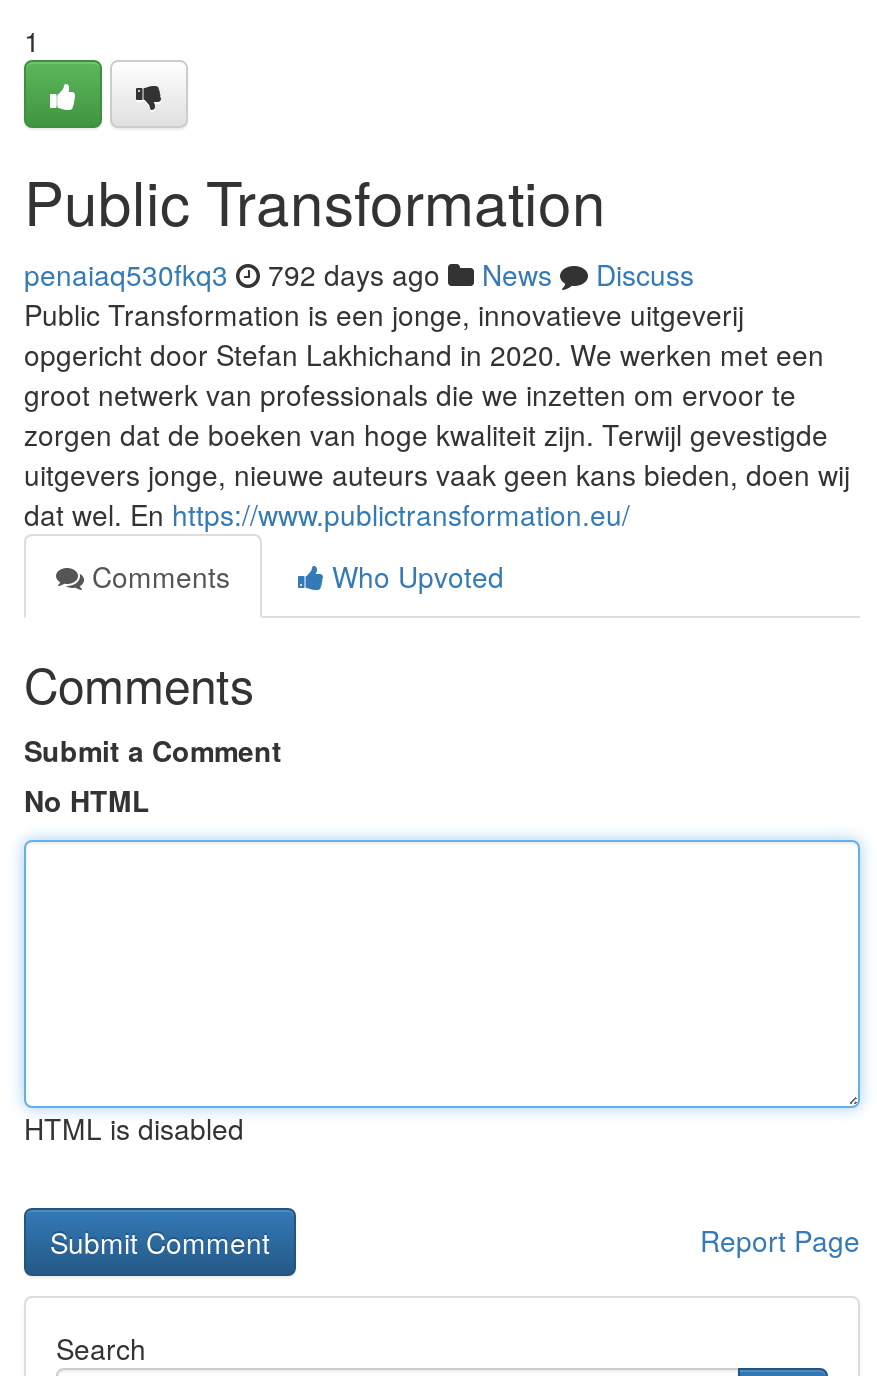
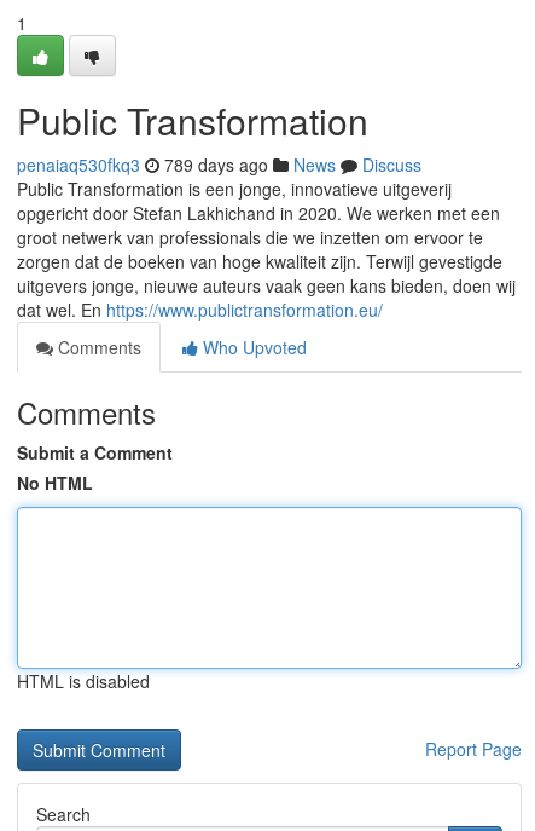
- penaiaq530fkq3 792 days ago News Discuss
+ penaiaq530fkq3 789 days ago News Discuss
